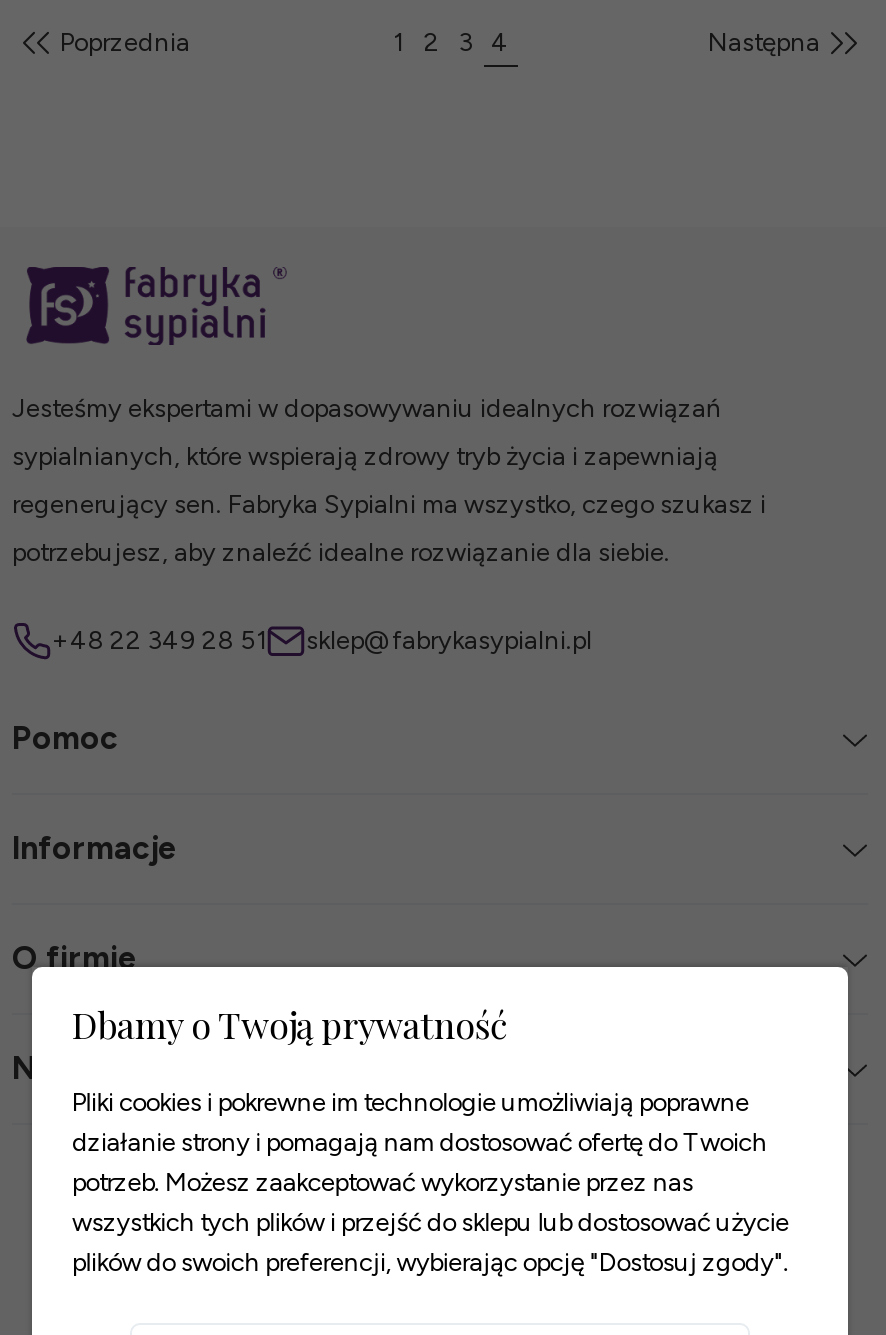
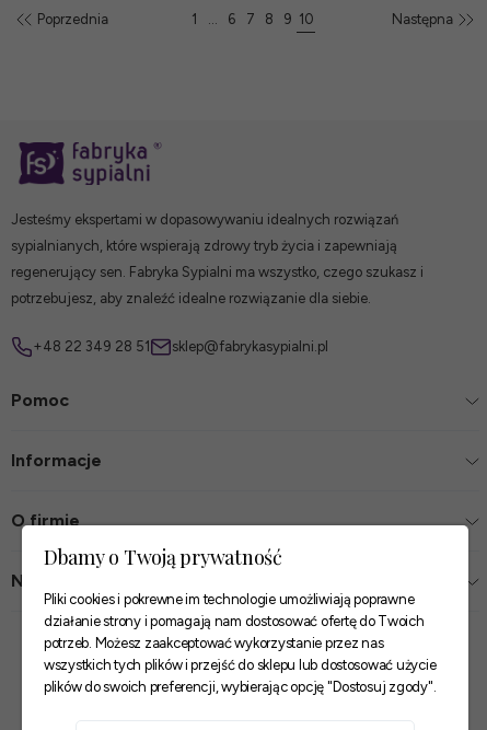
- 2
- 3 4
+ ... 6
+ 7 8 9 10
